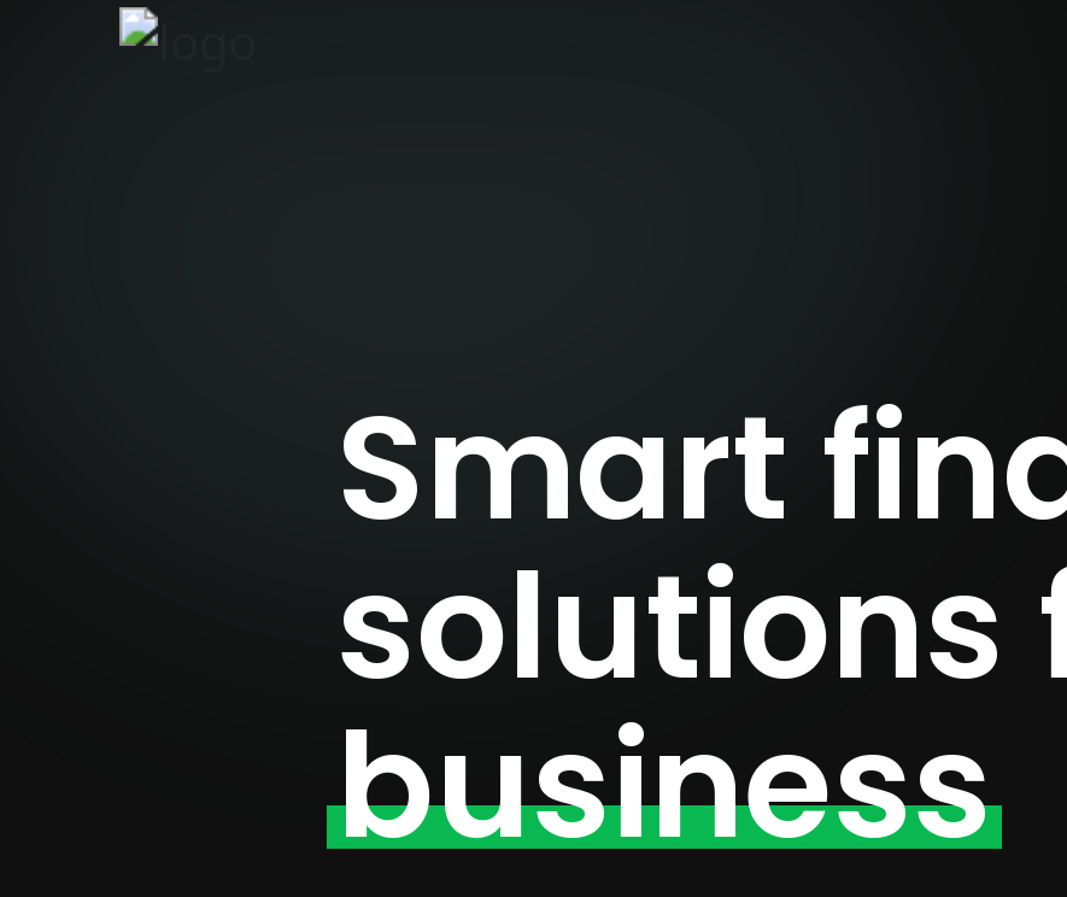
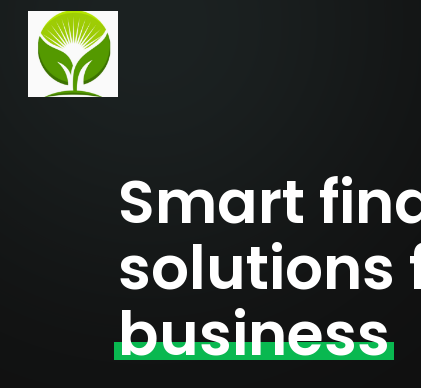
+ [image]
